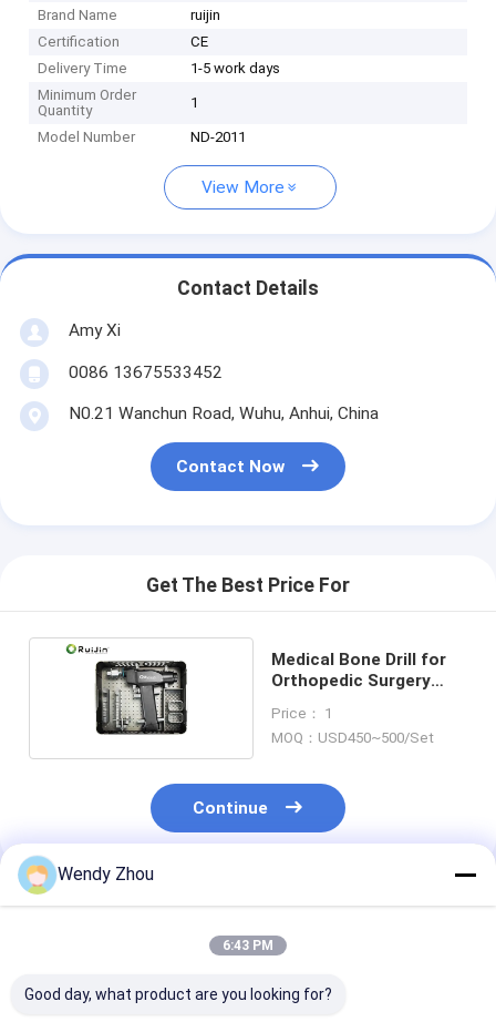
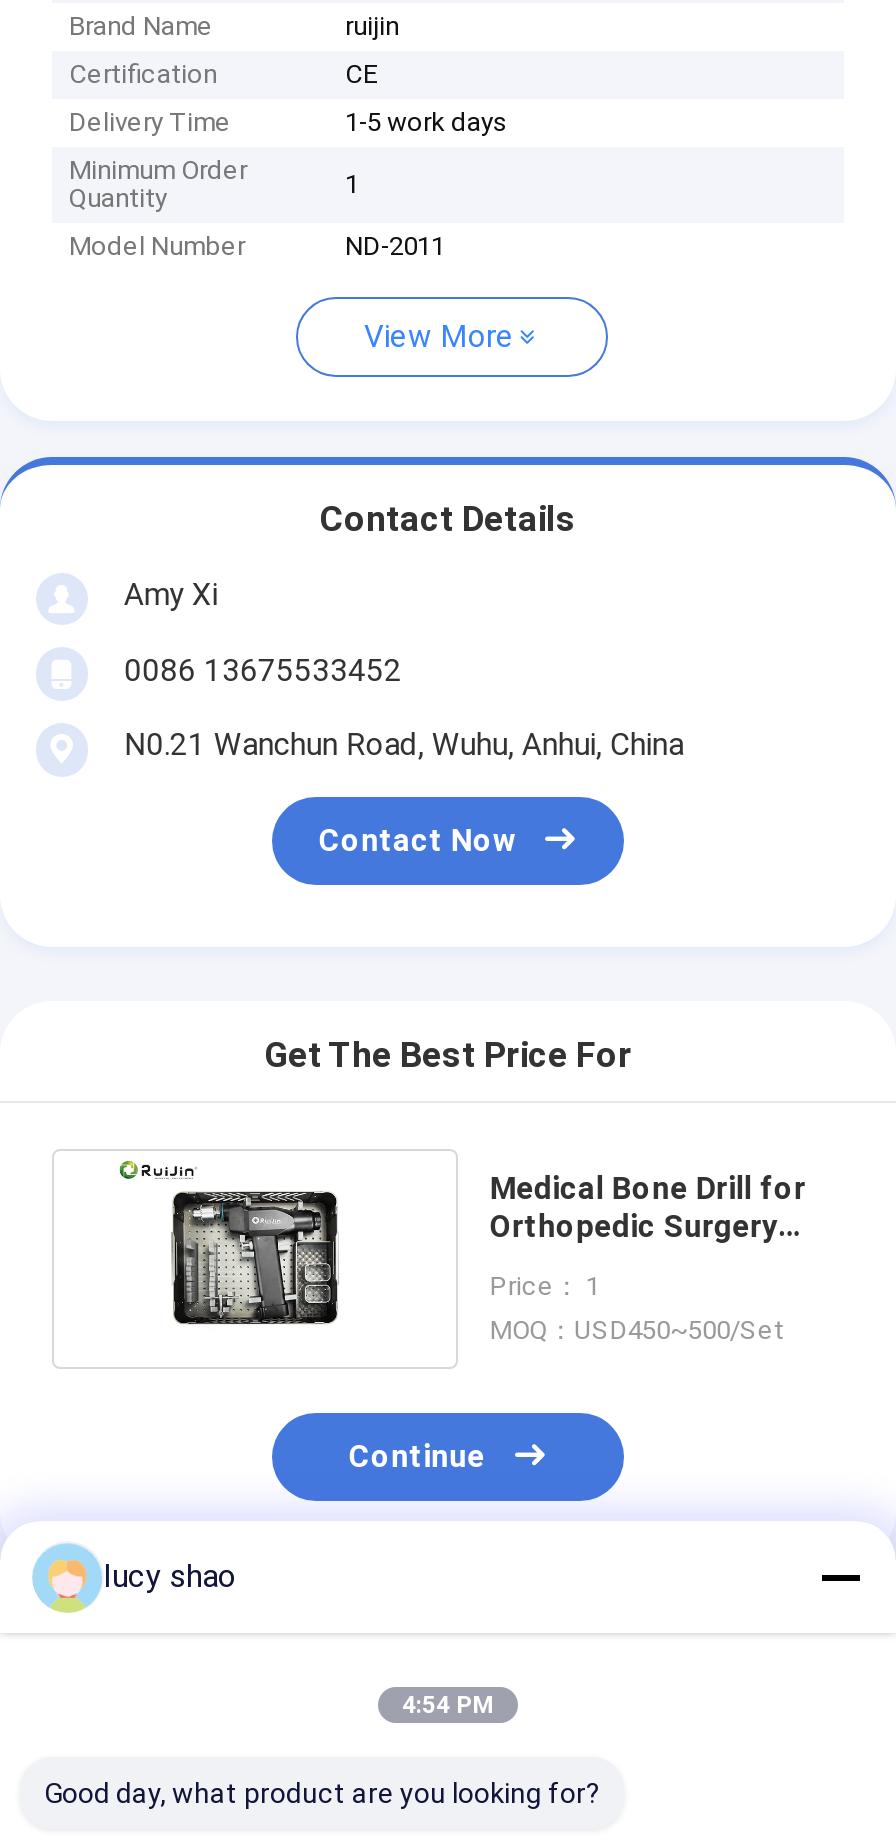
- Wendy Zhou
+ lucy shao

- 6:43 PM
+ 4:54 PM
